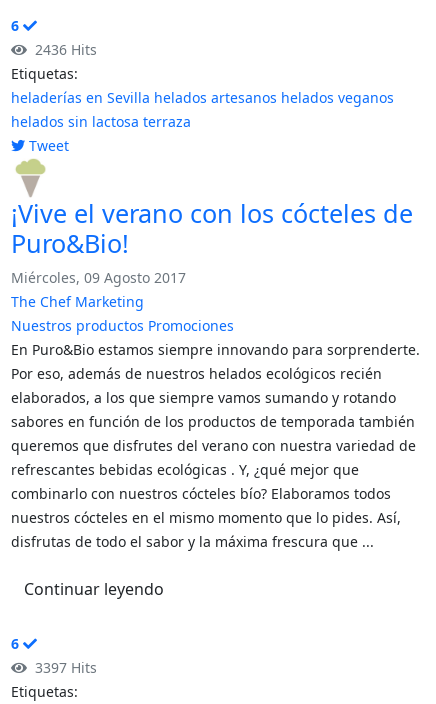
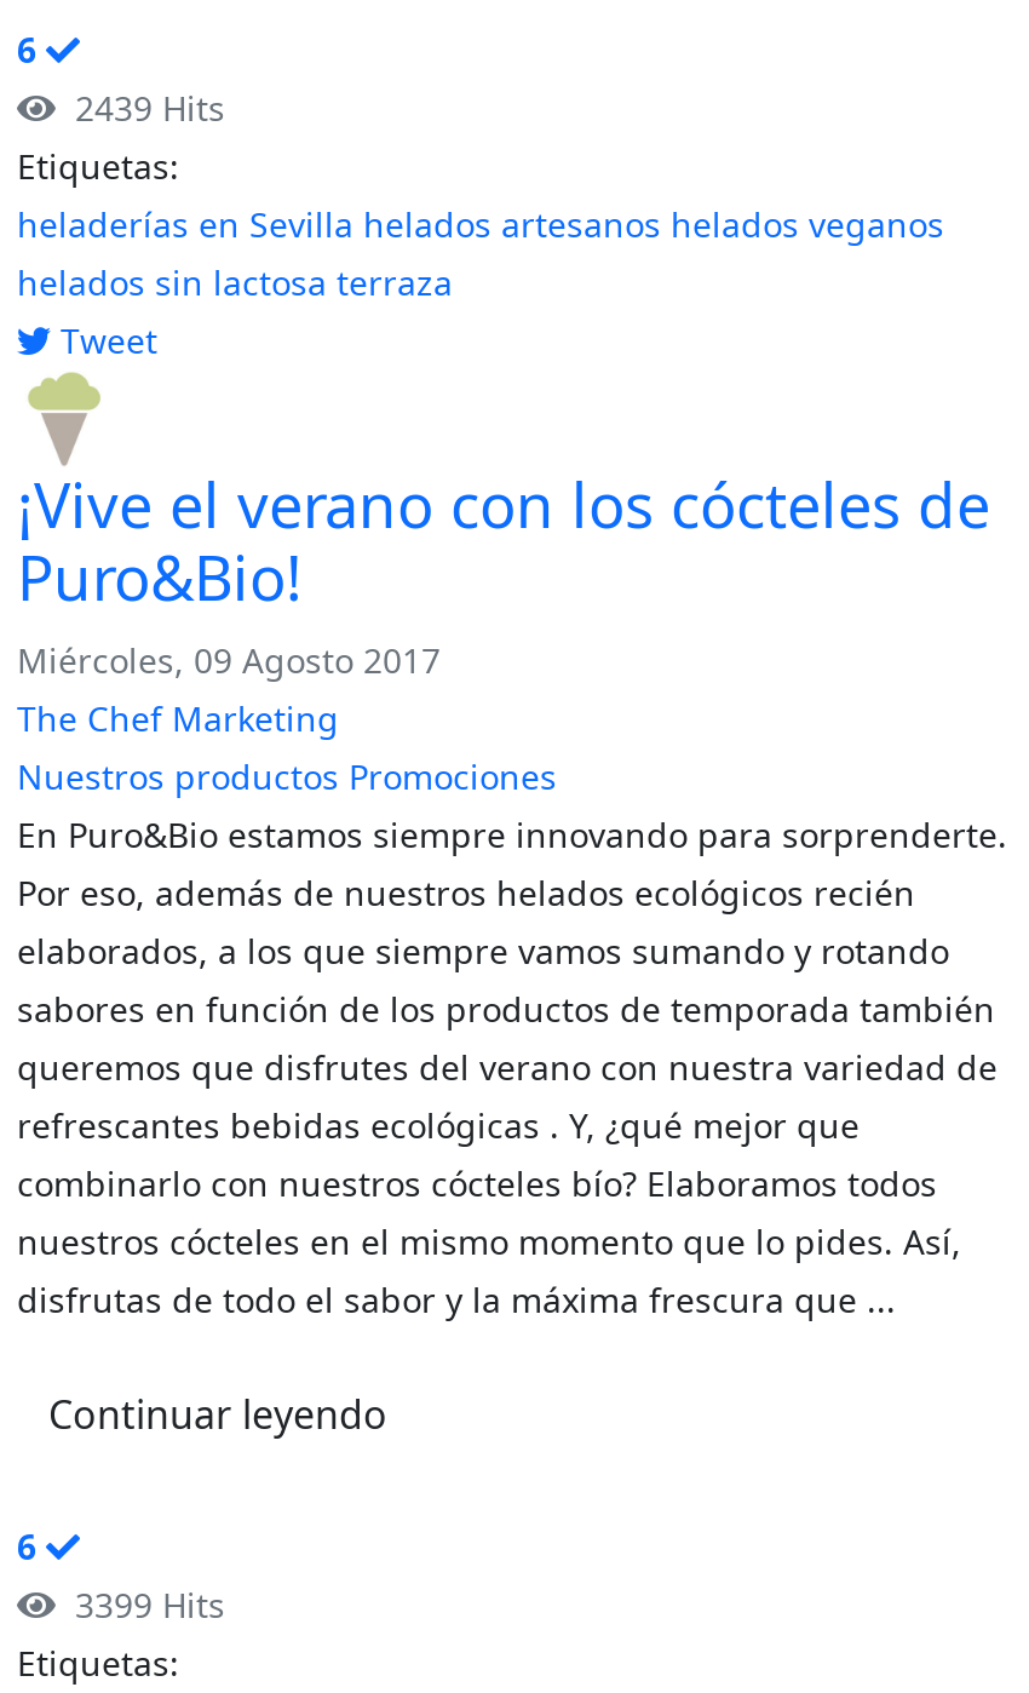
- 2436 Hits
+ 2439 Hits

- 3397 Hits
+ 3399 Hits
